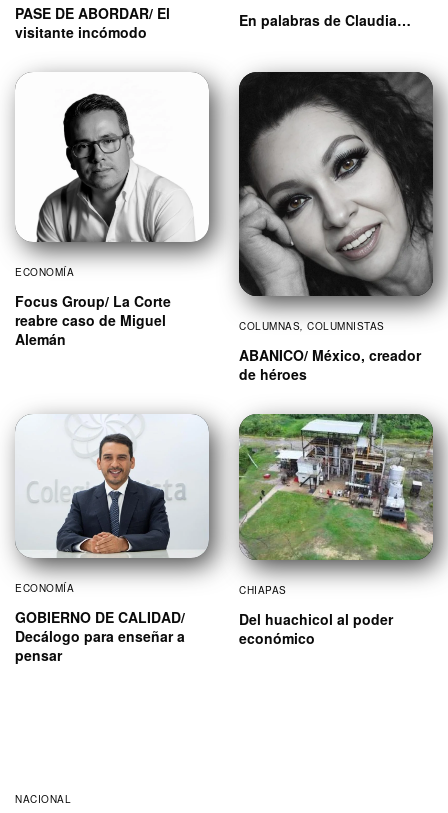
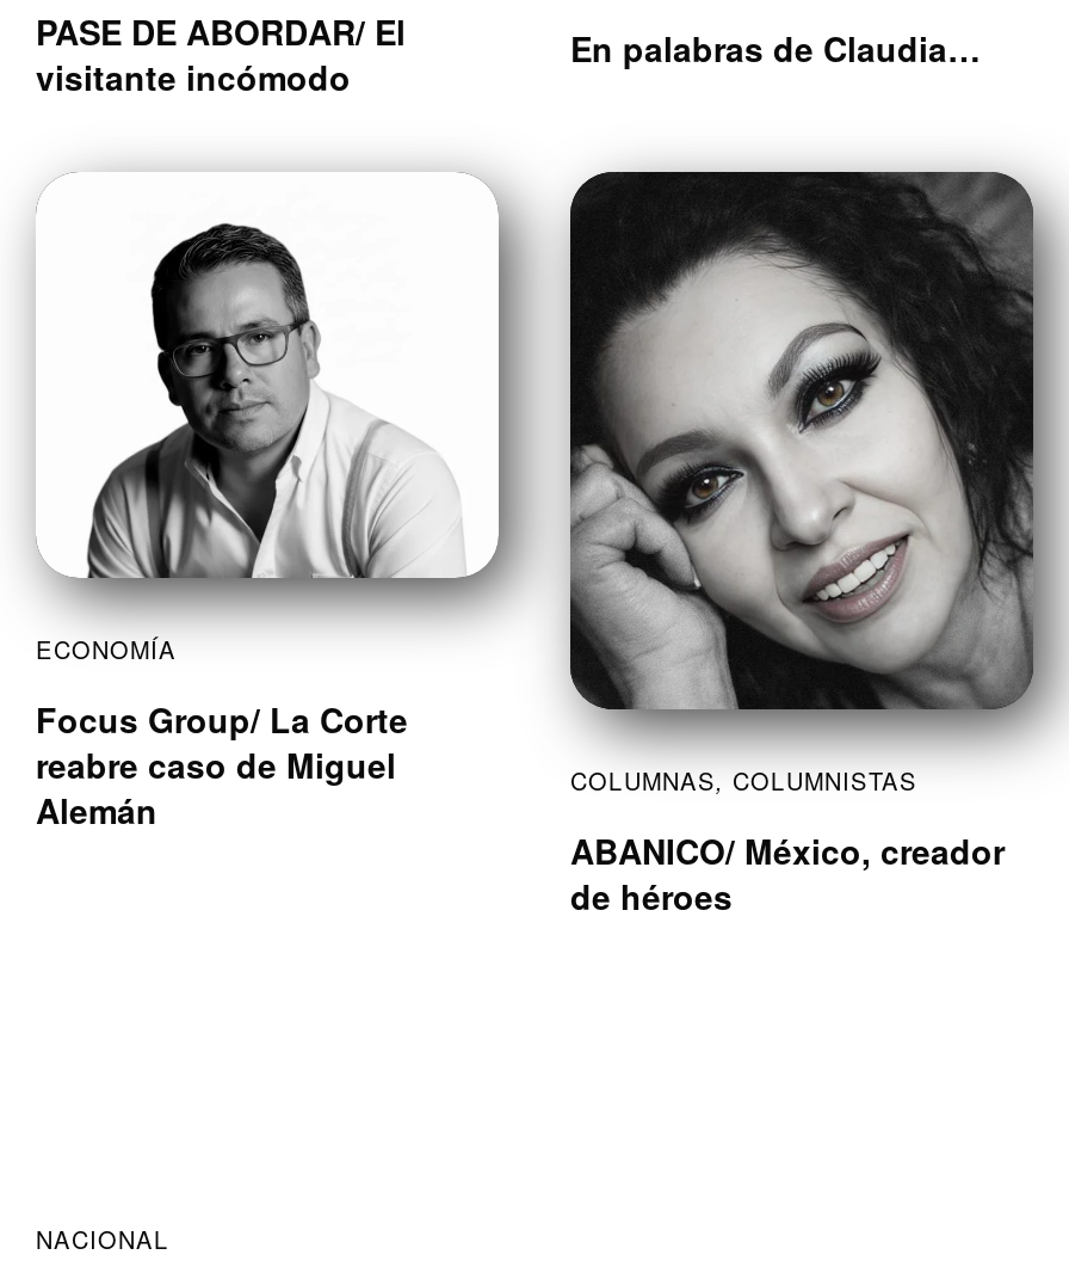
- [image]
- ECONOMÍA
- GOBIERNO DE CALIDAD/
- Decálogo para enseñar a
- pensar

- [image]
- CHIAPAS
- Del huachicol al poder
- económico
